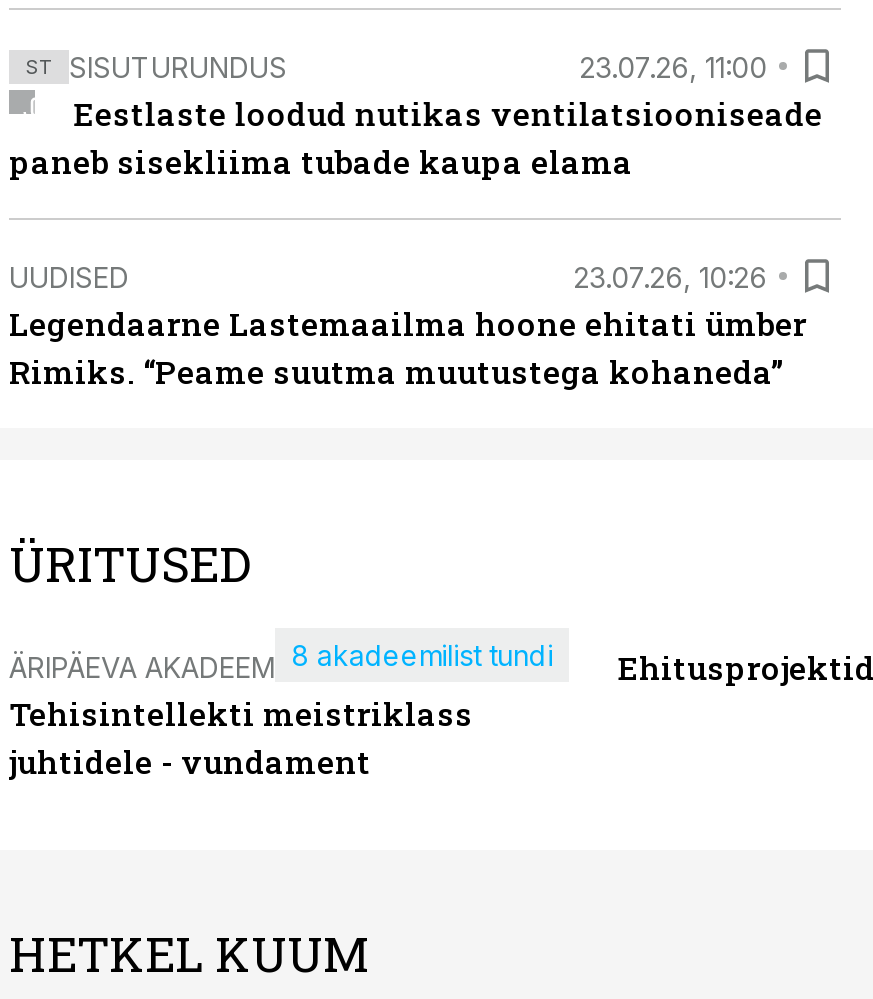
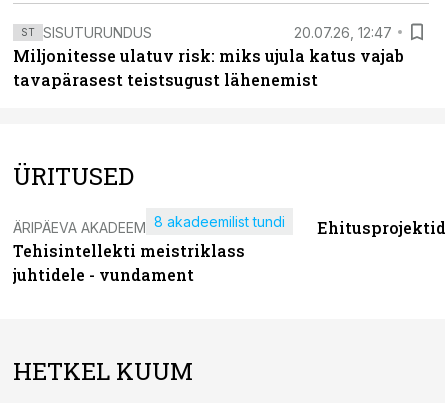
- 23.07.26, 11:00
- Eestlaste loodud nutikas ventilatsiooniseade
- paneb sisekliima tubade kaupa elama
- UUDISED
- 23.07.26, 10:26
- Legendaarne Lastemaailma hoone ehitati ümber
- Rimiks. “Peame suutma muutustega kohaneda”
+ 20.07.26, 12:47
+ Miljonitesse ulatuv risk: miks ujula katus vajab
+ tavapärasest teistsugust lähenemist
